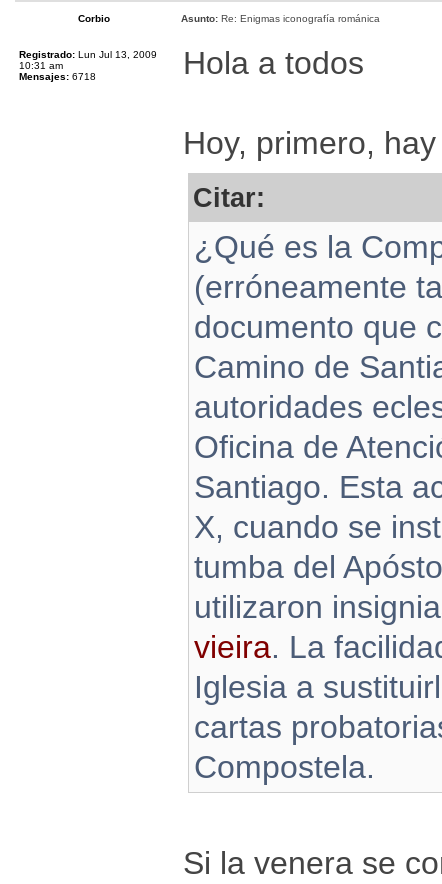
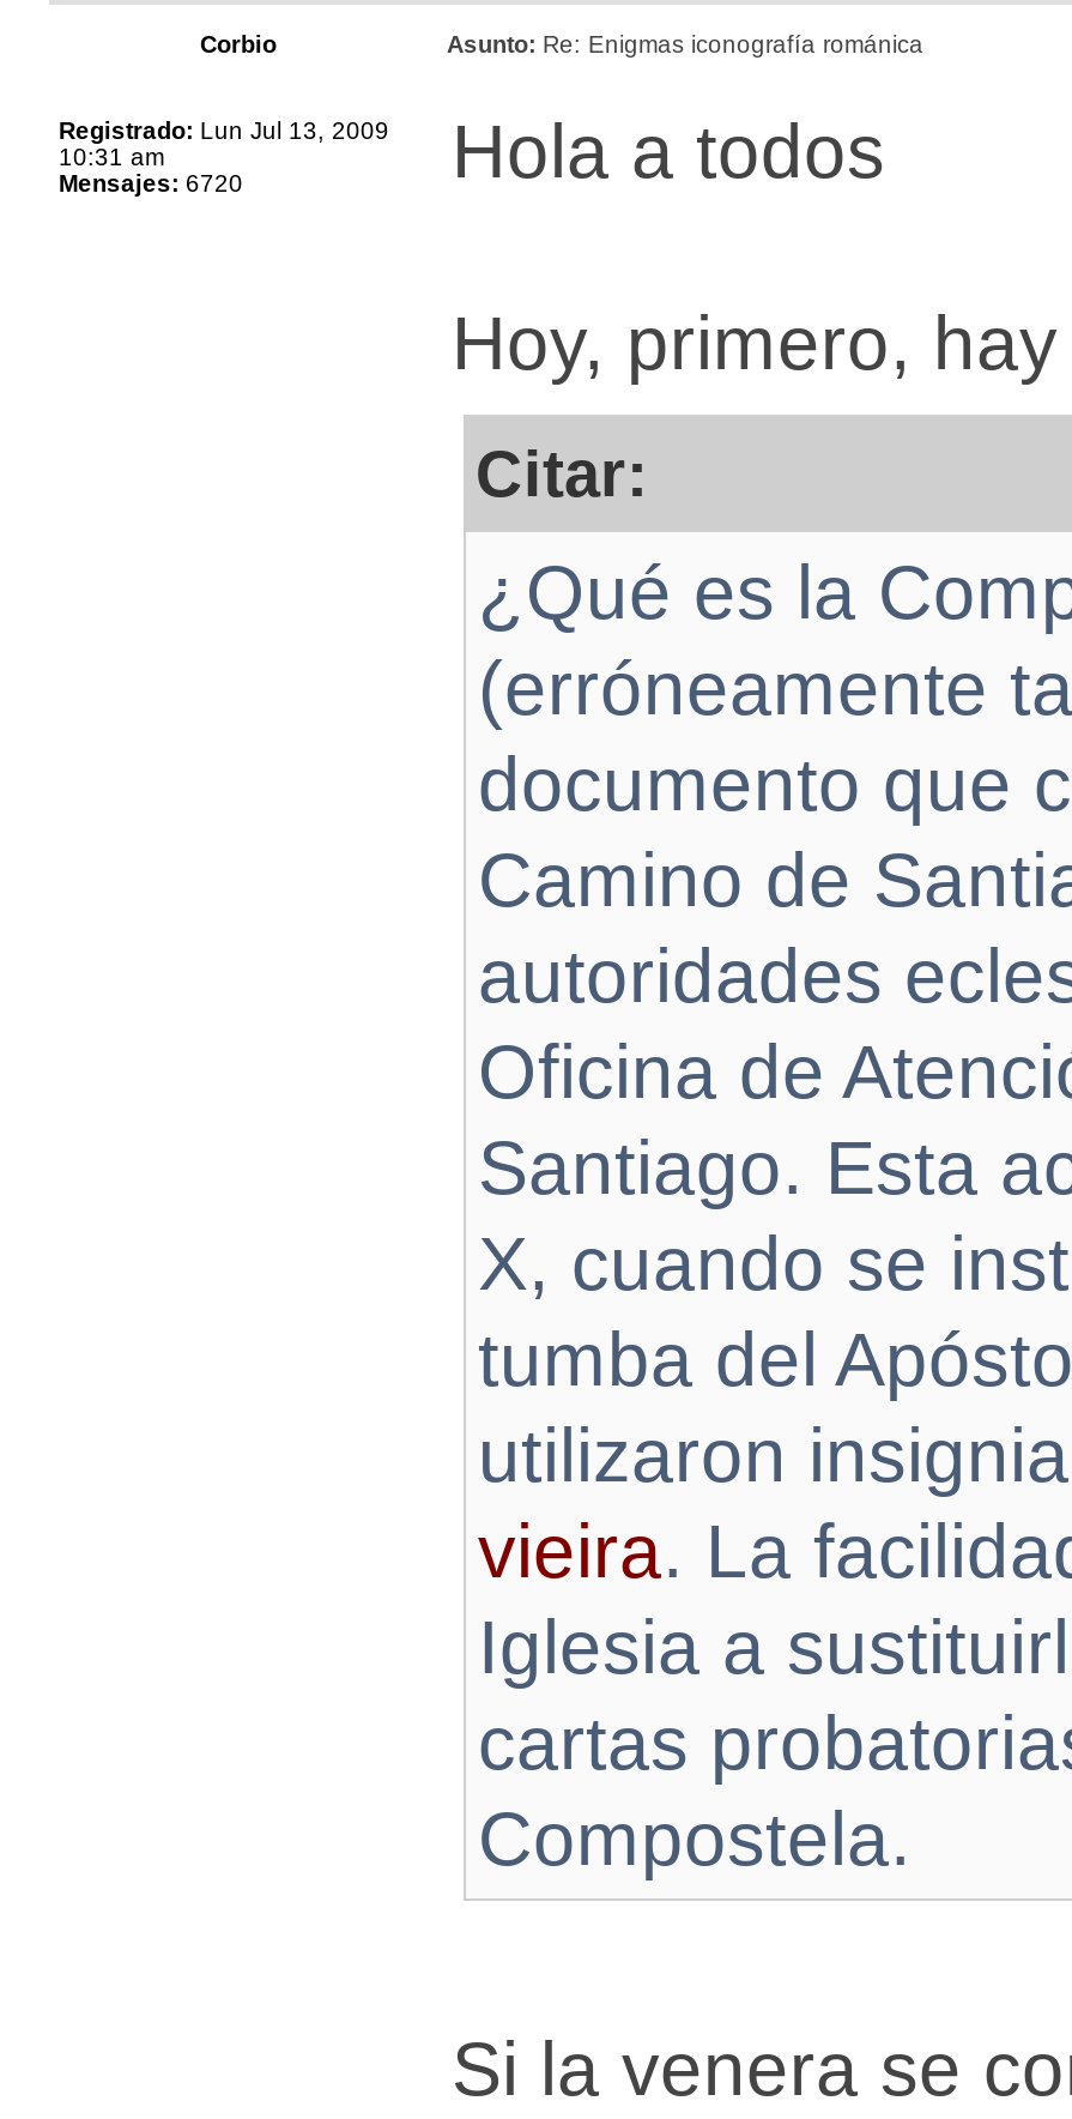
- Mensajes: 6718
+ Mensajes: 6720
